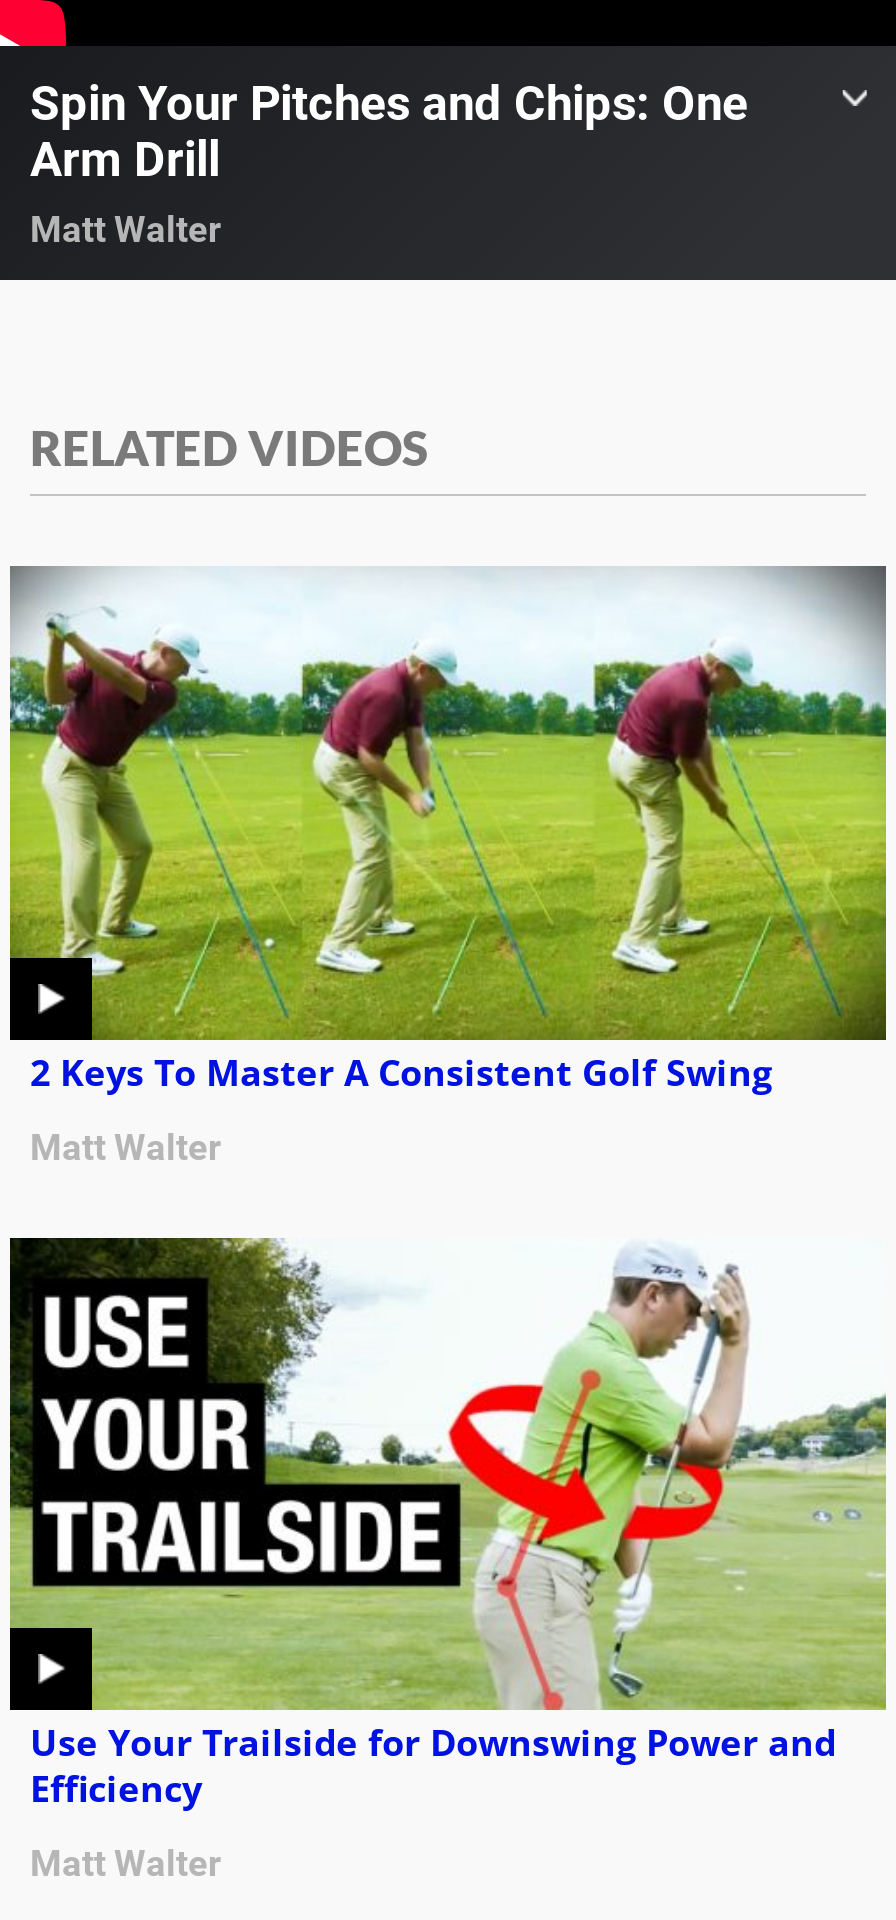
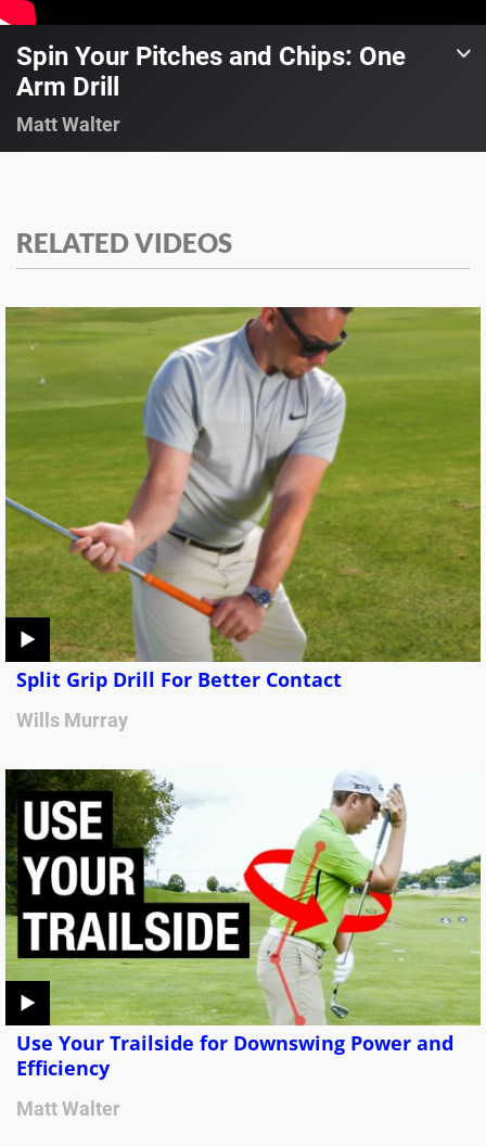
- [image]
- 2 Keys To Master A Consistent Golf Swing
+ [image]
+ Split Grip Drill For Better Contact

- Matt Walter
+ Wills Murray
